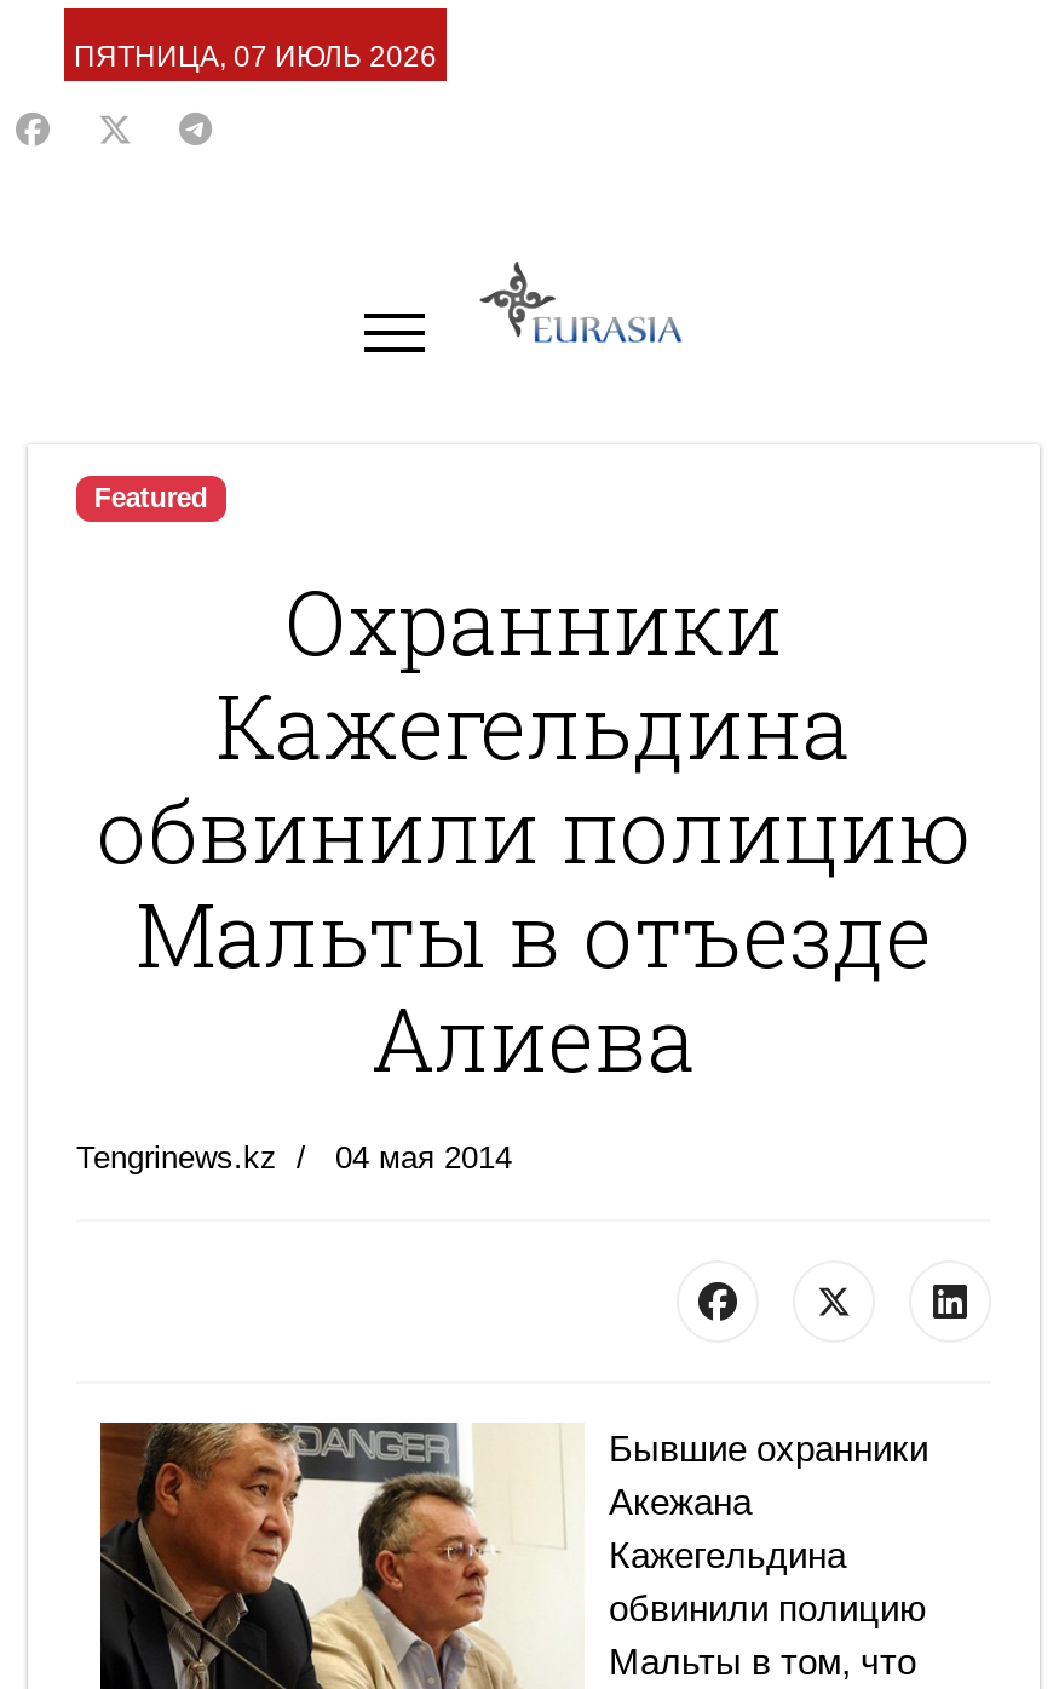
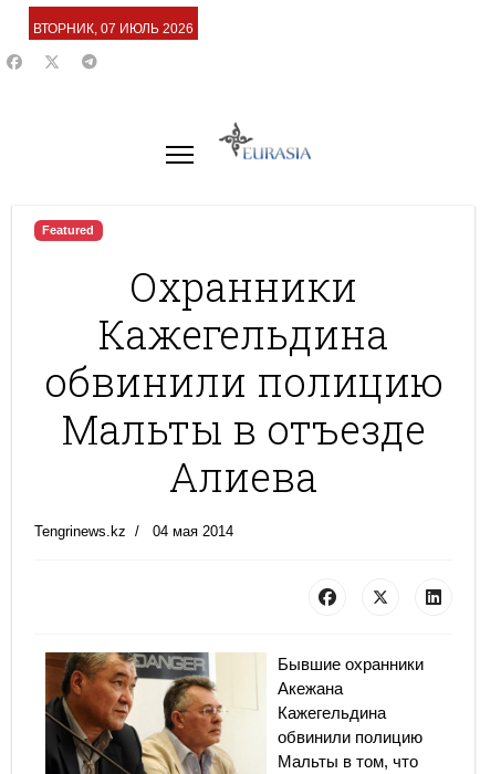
- ПЯТНИЦА, 07 ИЮЛЬ 2026
+ ВТОРНИК, 07 ИЮЛЬ 2026
